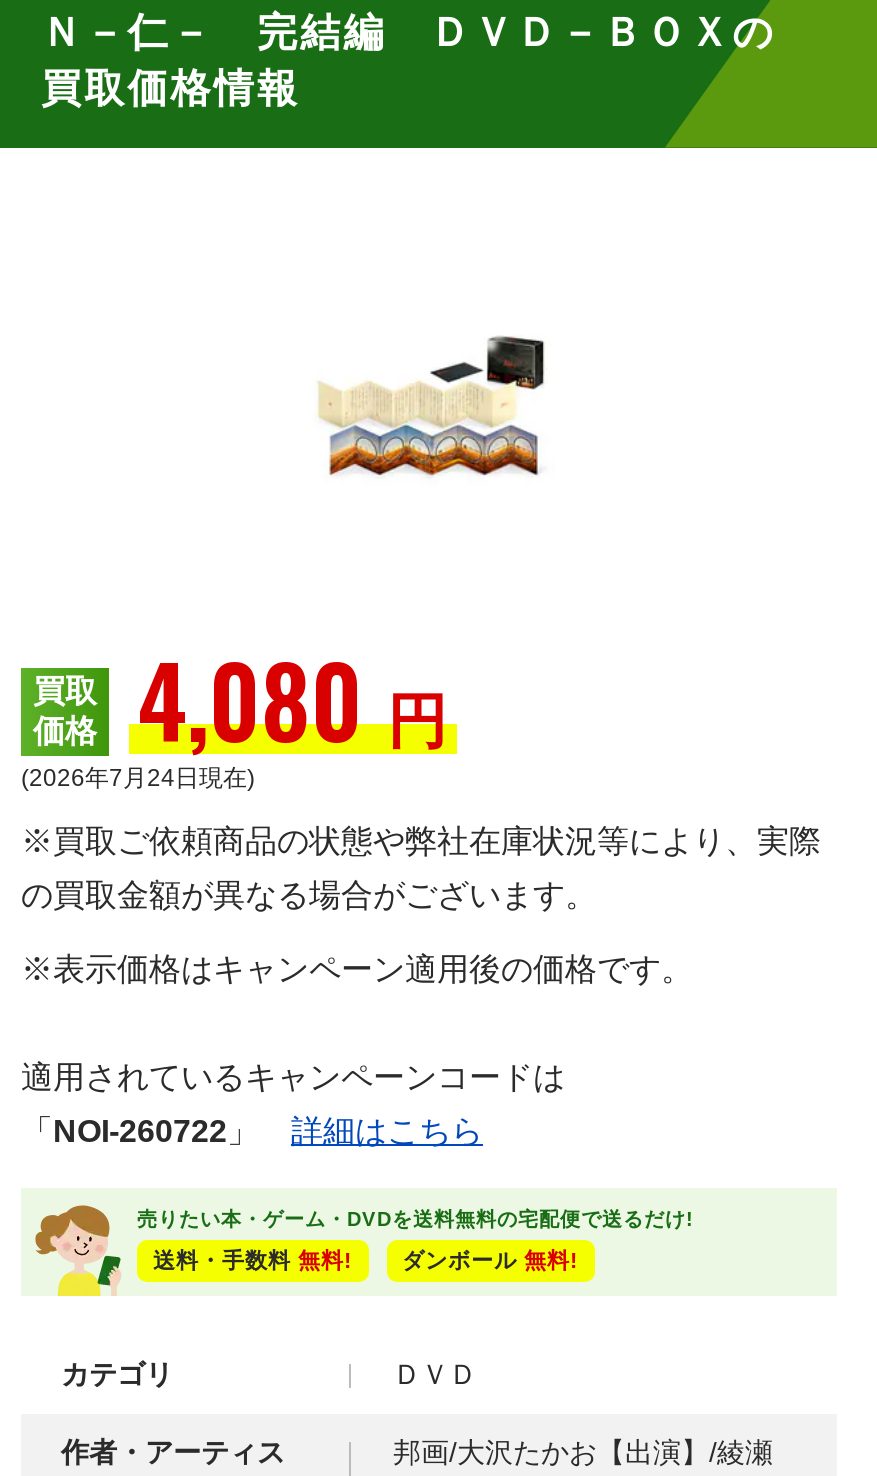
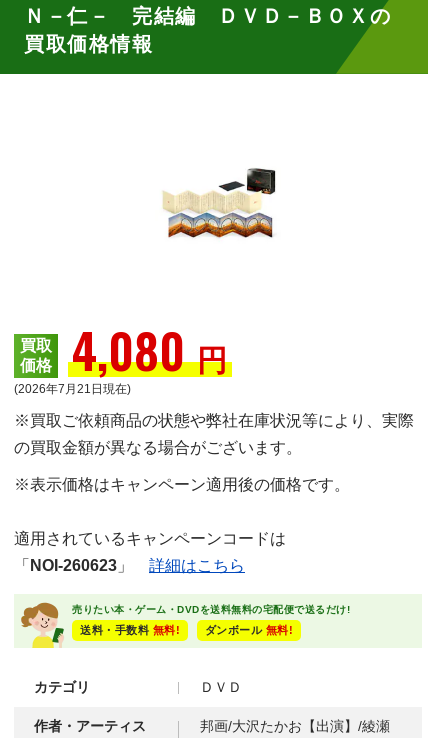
- (2026年7月24日現在)
+ (2026年7月21日現在)

- 「NOI-260722」詳細はこちら
+ 「NOI-260623」詳細はこちら
